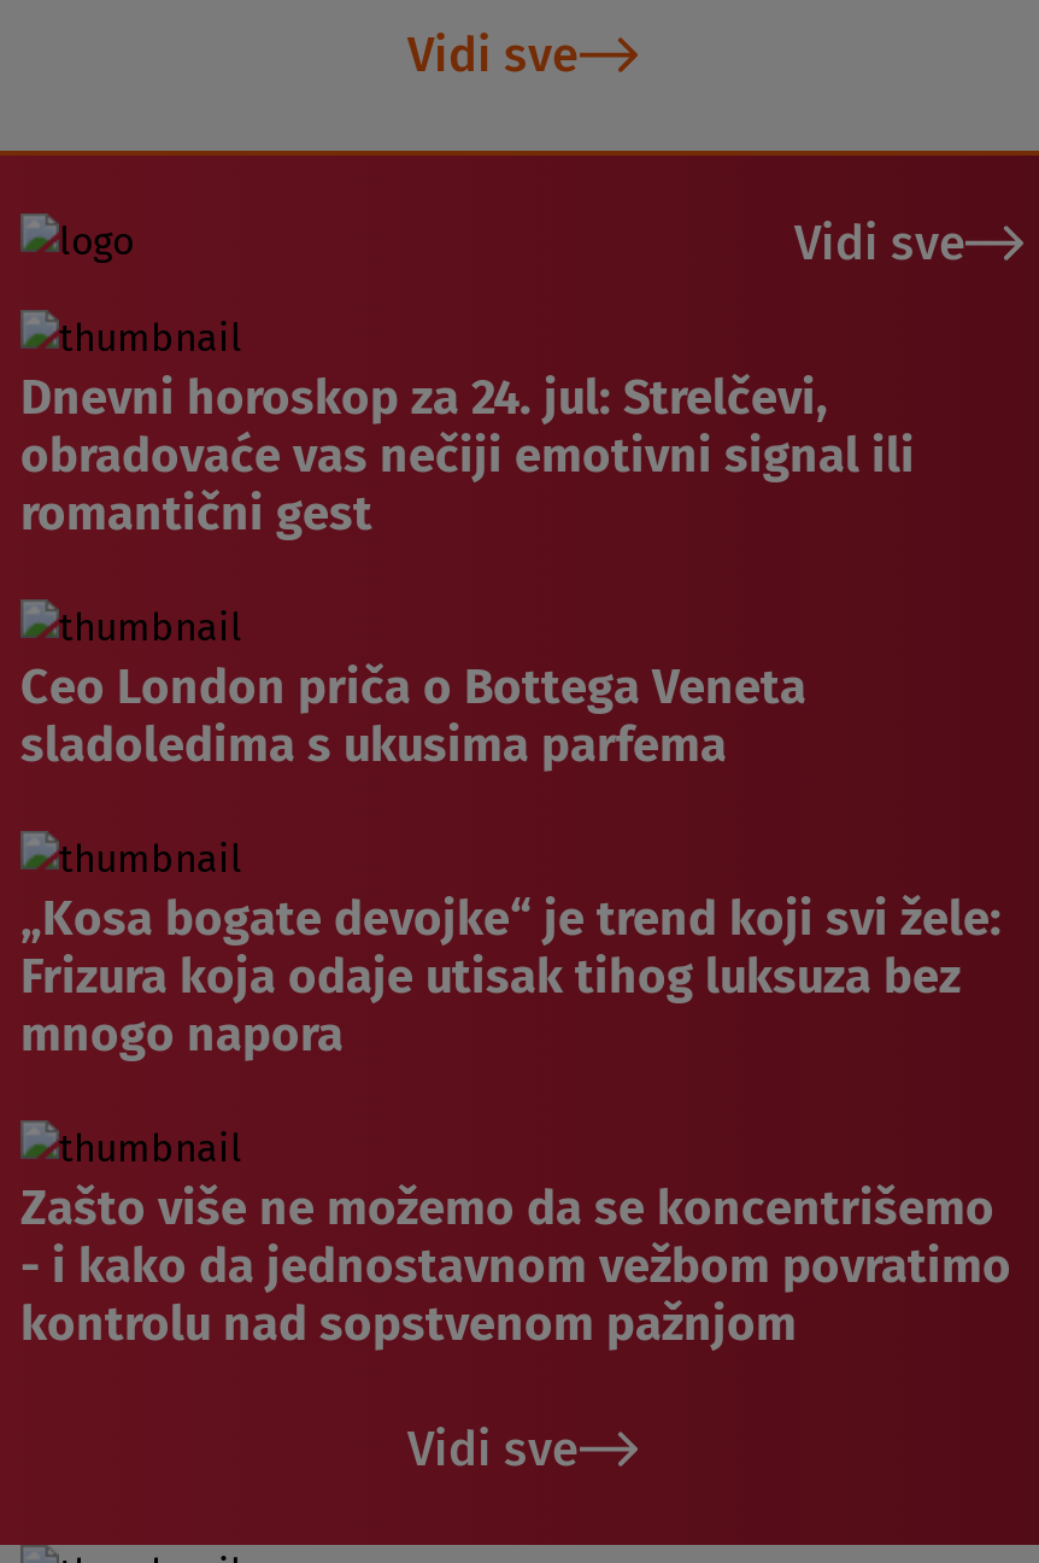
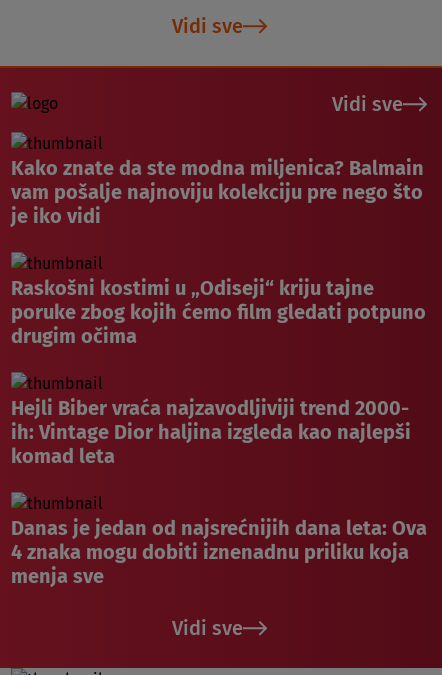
- Dnevni horoskop za 24. jul: Strelčevi,
- obradovaće vas nečiji emotivni signal ili
- romantični gest
+ Kako znate da ste modna miljenica? Balmain
+ vam pošalje najnoviju kolekciju pre nego što
+ je iko vidi

- Ceo London priča o Bottega Veneta
- sladoledima s ukusima parfema
+ Raskošni kostimi u „Odiseji“ kriju tajne
+ poruke zbog kojih ćemo film gledati potpuno
+ drugim očima

- „Kosa bogate devojke“ je trend koji svi žele:
- Frizura koja odaje utisak tihog luksuza bez
- mnogo napora
+ Hejli Biber vraća najzavodljiviji trend 2000-
+ ih: Vintage Dior haljina izgleda kao najlepši
+ komad leta

- Zašto više ne možemo da se koncentrišemo
- - i kako da jednostavnom vežbom povratimo
- kontrolu nad sopstvenom pažnjom
+ Danas je jedan od najsrećnijih dana leta: Ova
+ 4 znaka mogu dobiti iznenadnu priliku koja
+ menja sve
